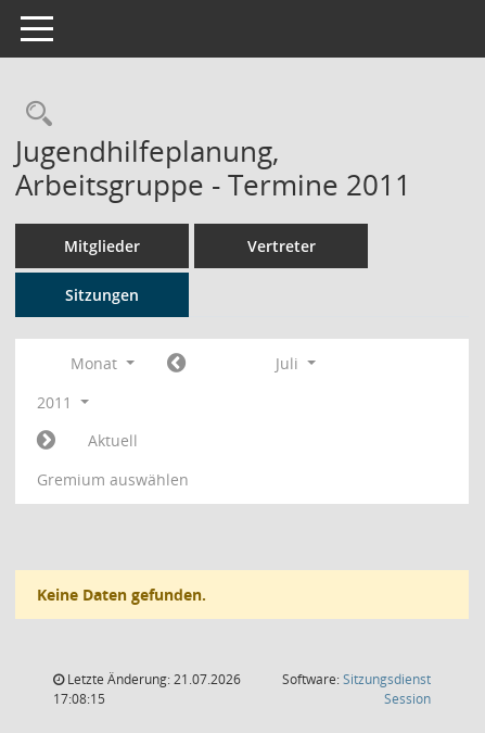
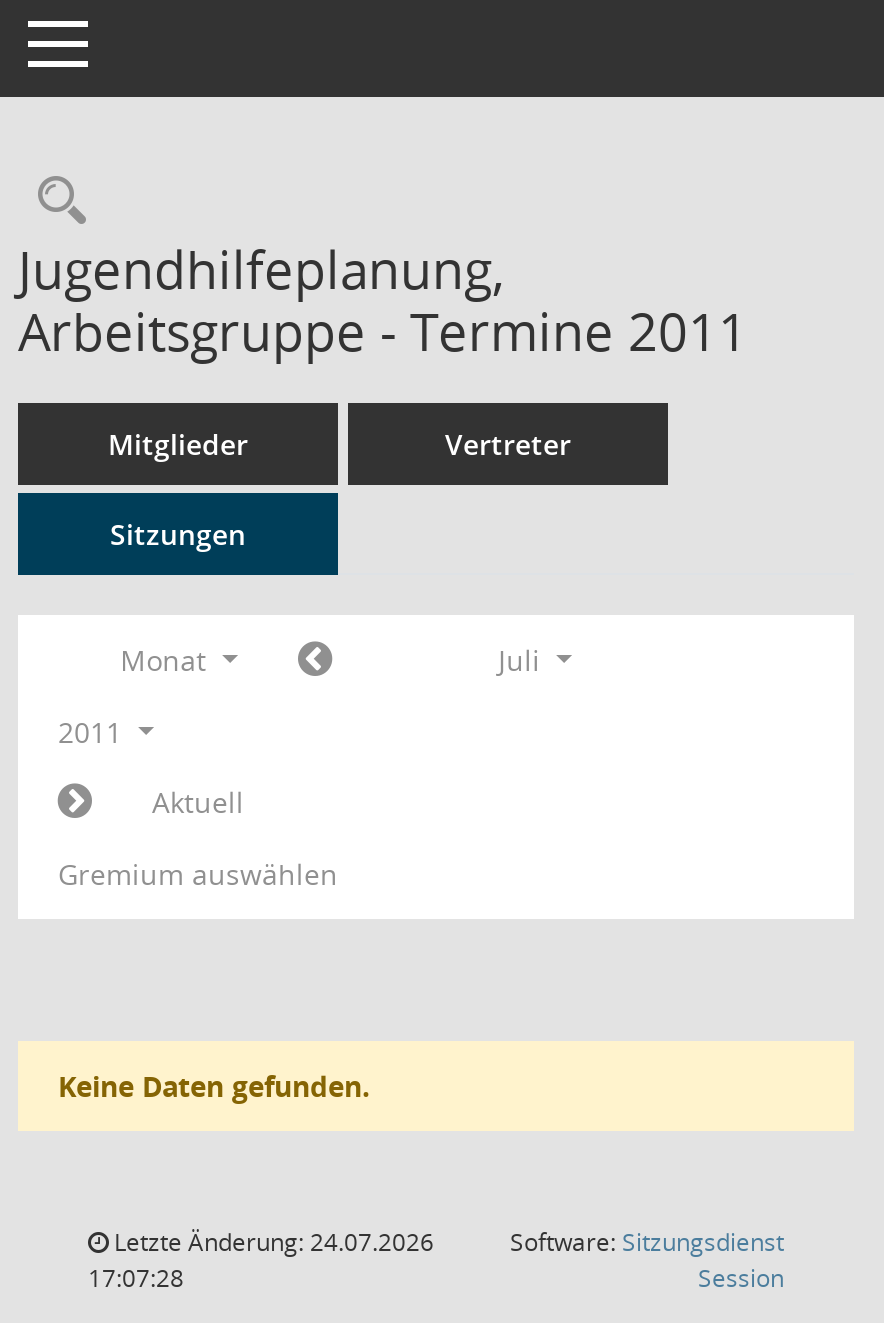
- Letzte Änderung: 21.07.2026
+ Letzte Änderung: 24.07.2026

- 17:08:15
+ 17:07:28
